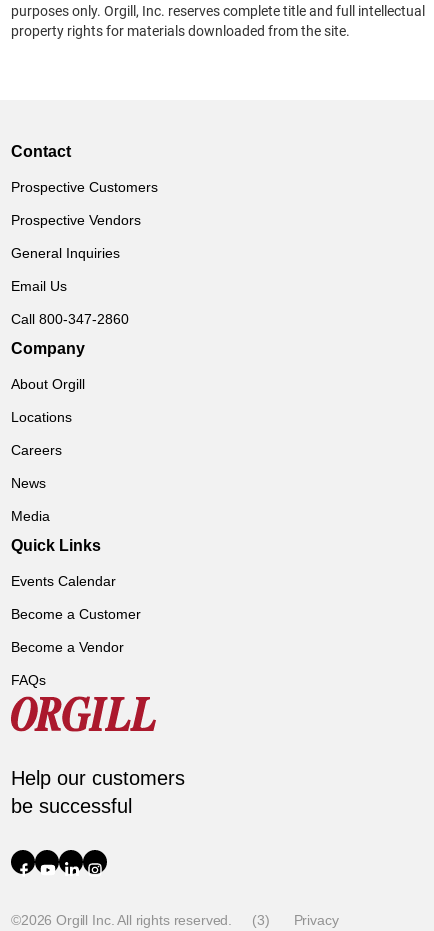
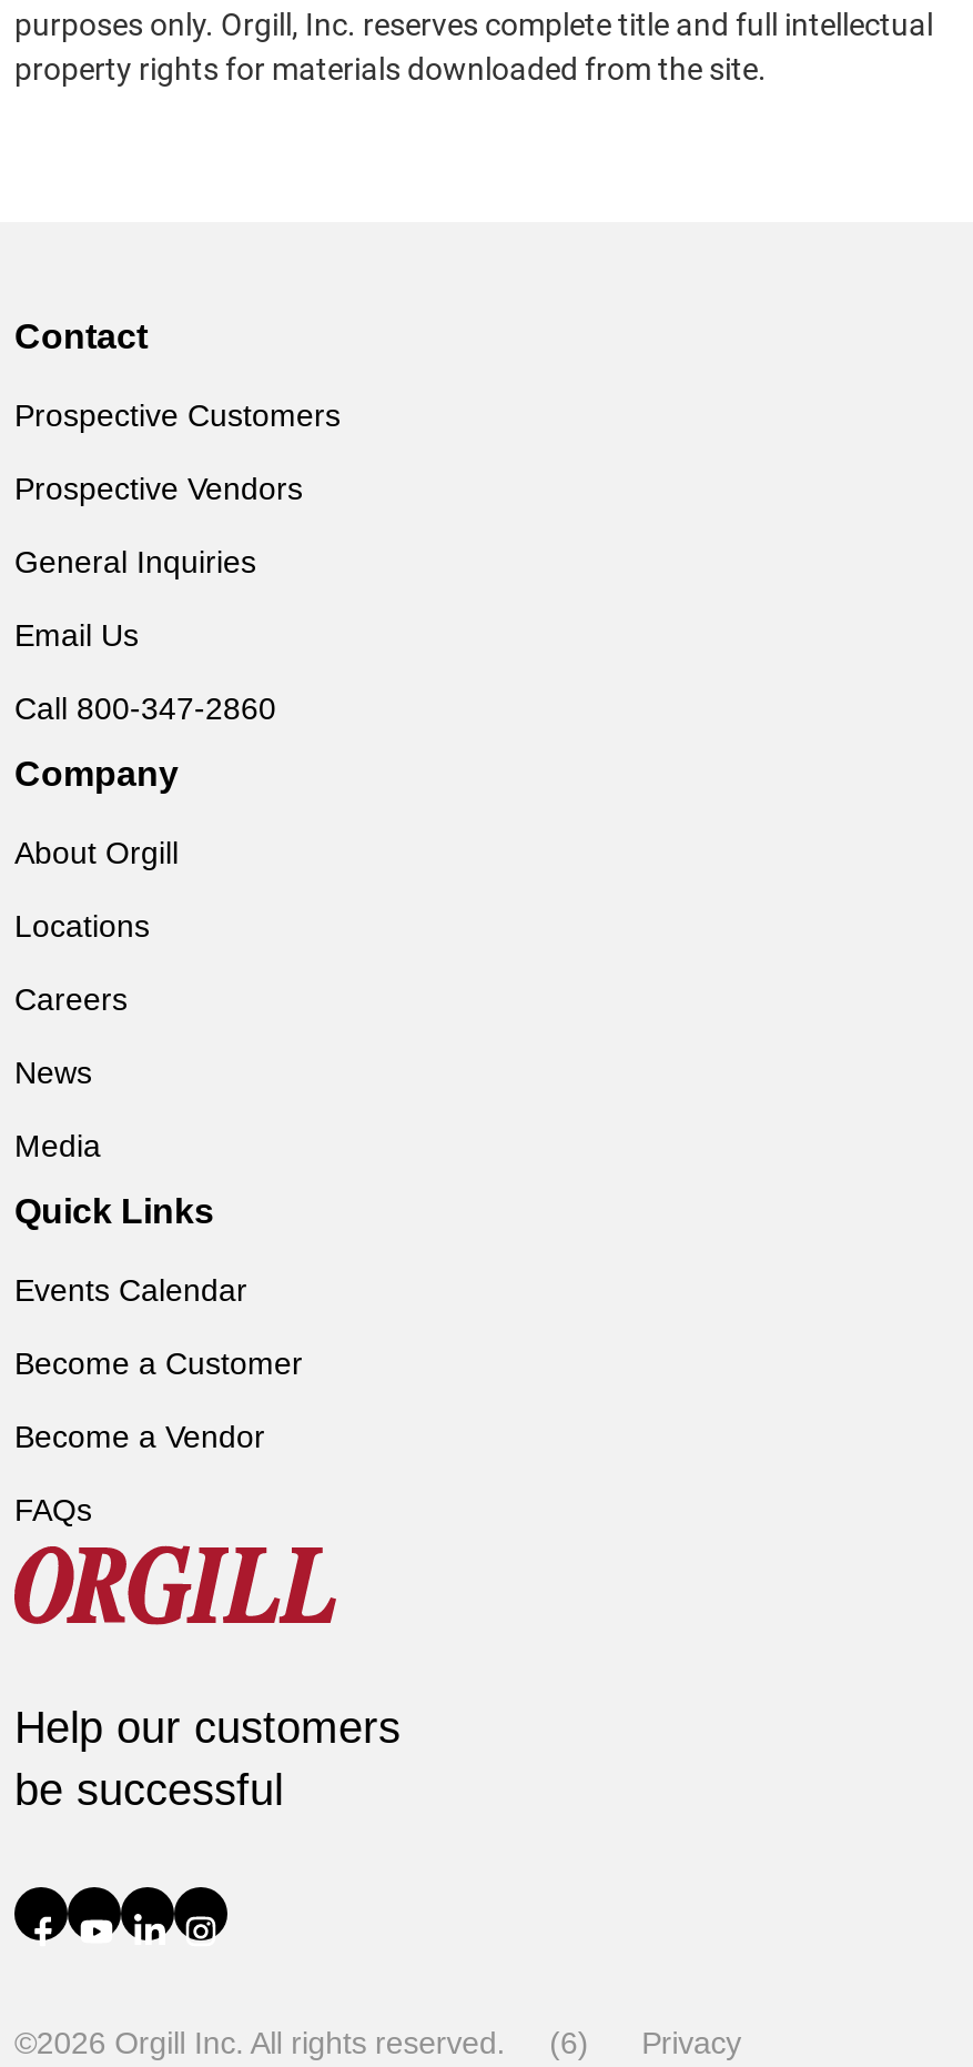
- ©2026 Orgill Inc. All rights reserved. (3) Privacy
+ ©2026 Orgill Inc. All rights reserved. (6) Privacy
